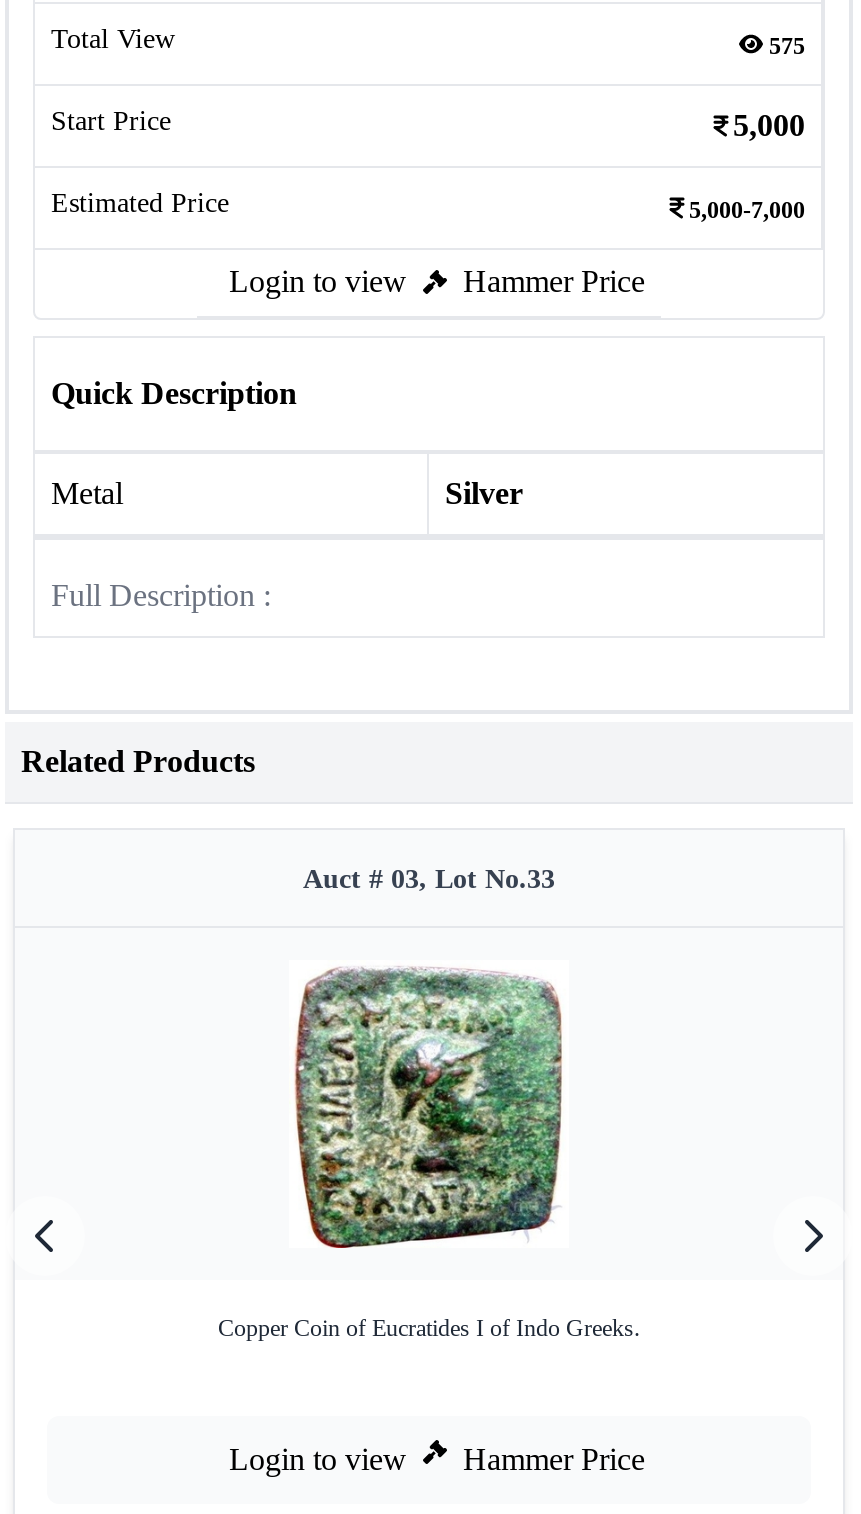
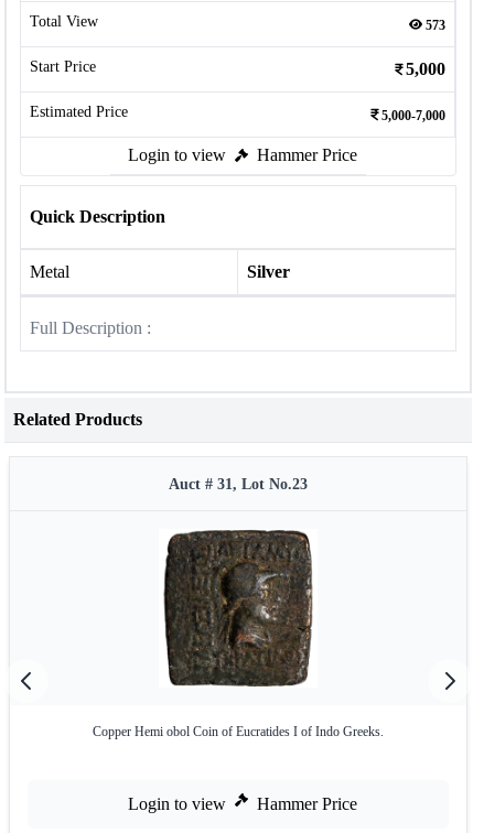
- 575
+ 573

- Auct # 03, Lot No.33
+ Auct # 31, Lot No.23

- [image]
- Copper Coin of Eucratides I of Indo Greeks.
+ [image]
+ Copper Hemi obol Coin of Eucratides I of Indo Greeks.
